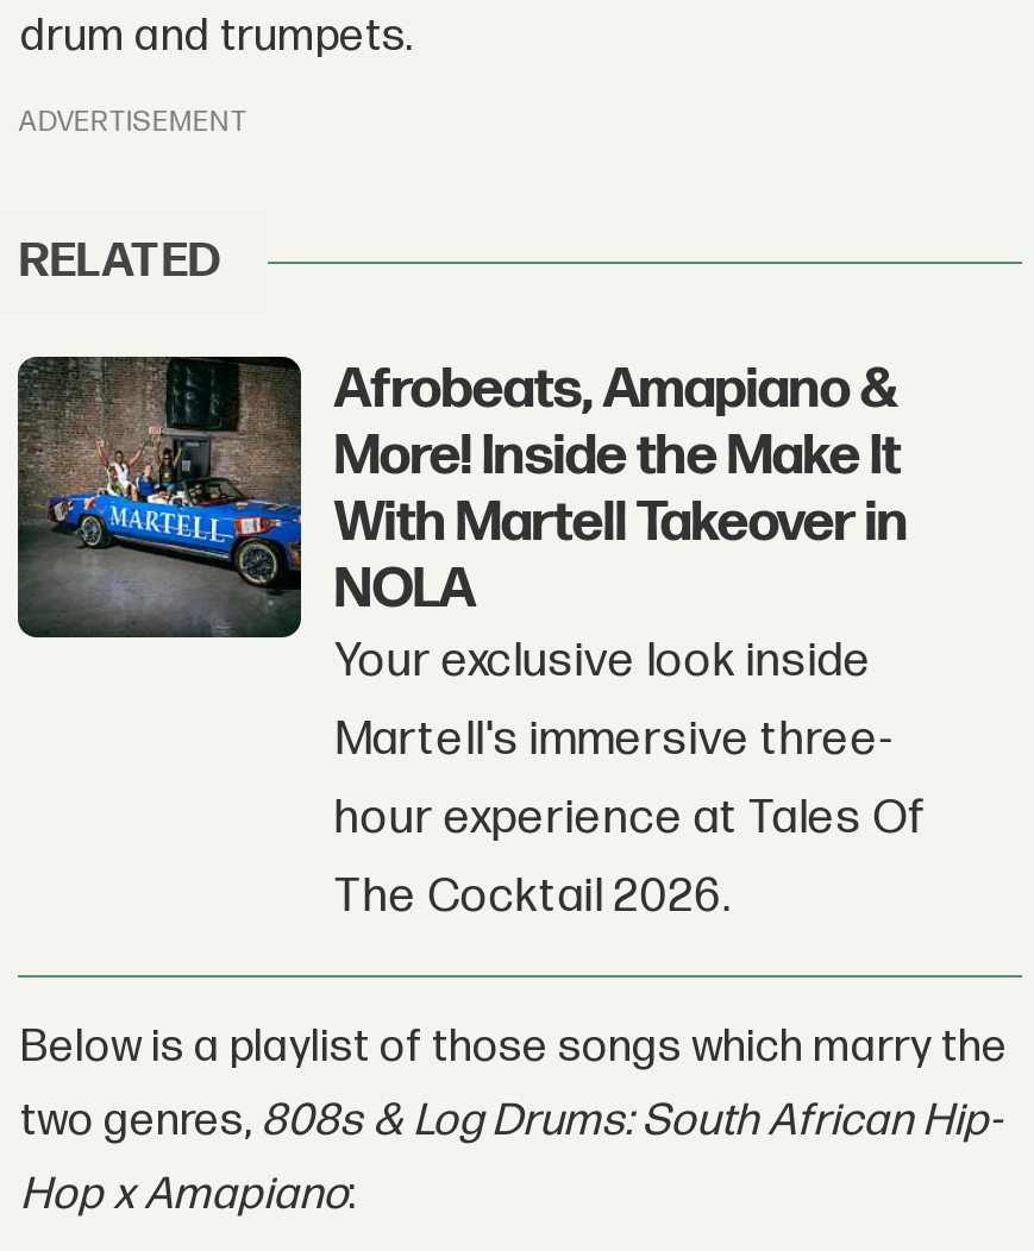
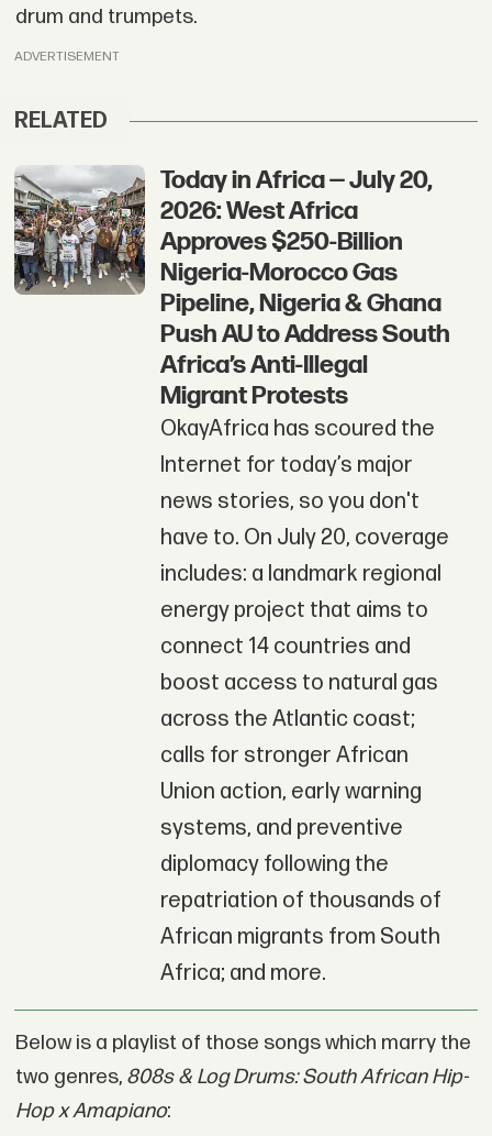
- [image]
- Afrobeats, Amapiano &
- More! Inside the Make It
- With Martell Takeover in
- NOLA
- Your exclusive look inside
- Martell's immersive three-
- hour experience at Tales Of
- The Cocktail 2026.
+ [image]
+ Today in Africa — July 20,
+ 2026: West Africa
+ Approves $250-Billion
+ Nigeria-Morocco Gas
+ Pipeline, Nigeria & Ghana
+ Push AU to Address South
+ Africa’s Anti-Illegal
+ Migrant Protests
+ OkayAfrica has scoured the
+ Internet for today’s major
+ news stories, so you don't
+ have to. On July 20, coverage
+ includes: a landmark regional
+ energy project that aims to
+ connect 14 countries and
+ boost access to natural gas
+ across the Atlantic coast;
+ calls for stronger African
+ Union action, early warning
+ systems, and preventive
+ diplomacy following the
+ repatriation of thousands of
+ African migrants from South
+ Africa; and more.
